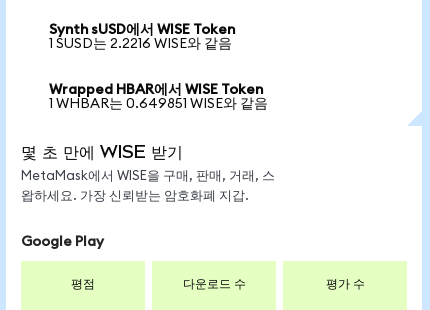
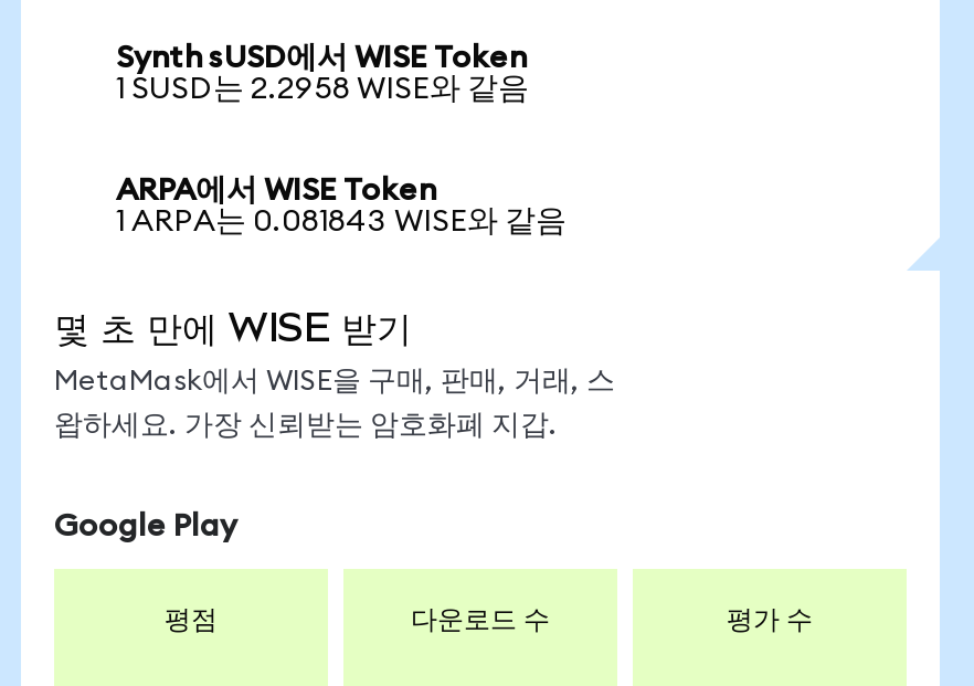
- 1 SUSD는 2.2216 WISE와 같음
+ 1 SUSD는 2.2958 WISE와 같음

- Wrapped HBAR에서 WISE Token
- 1 WHBAR는 0.649851 WISE와 같음
+ ARPA에서 WISE Token
+ 1 ARPA는 0.081843 WISE와 같음
